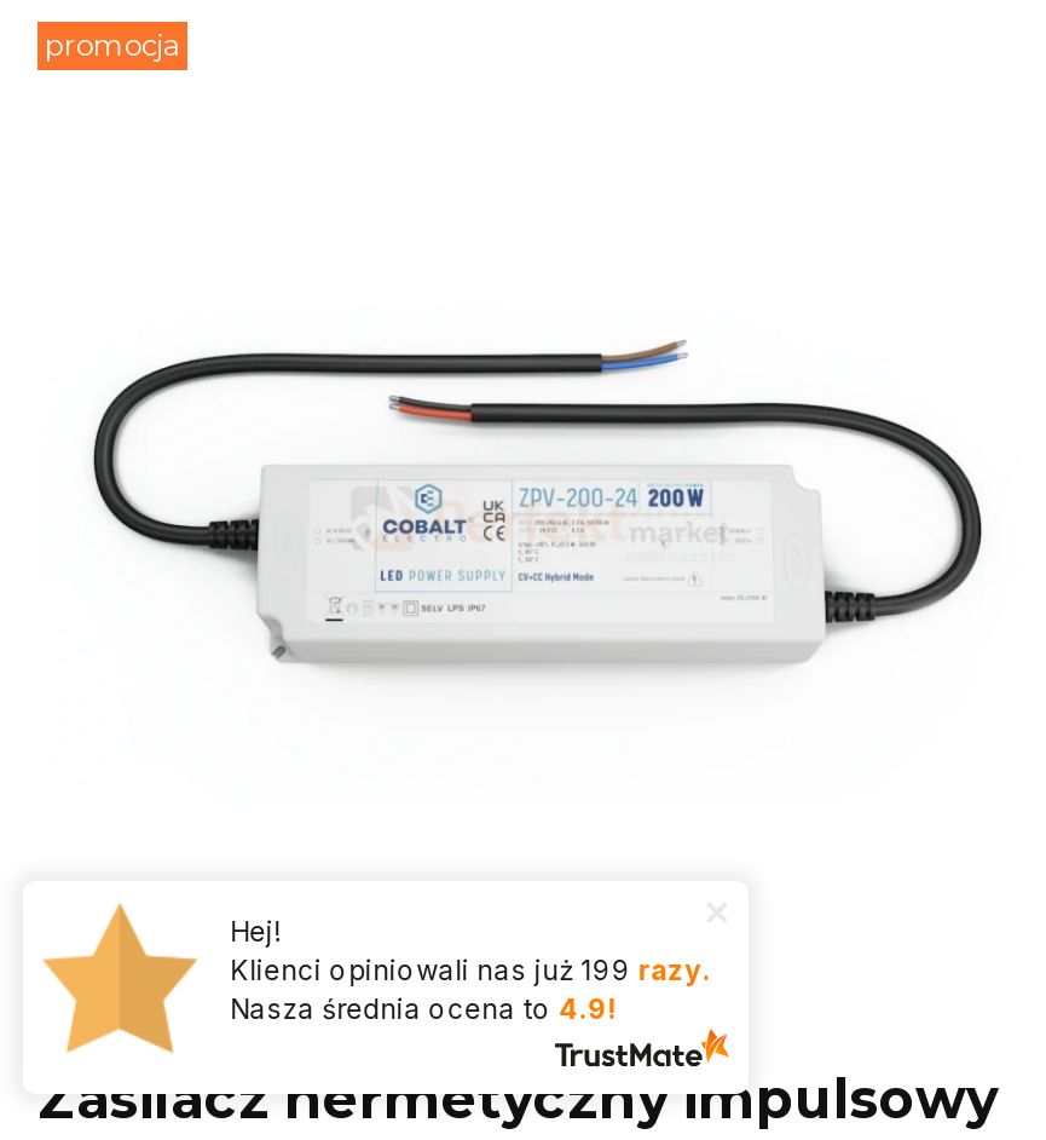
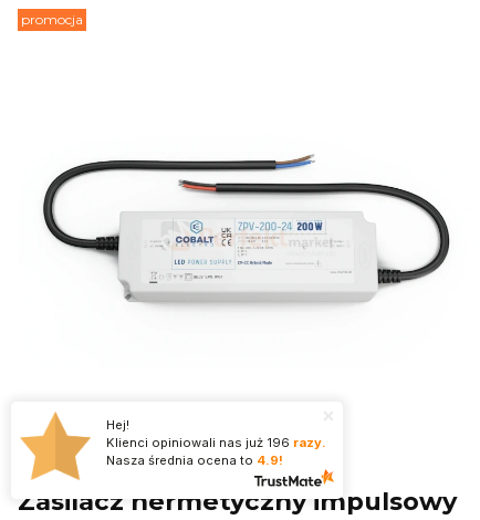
- Klienci opiniowali nas już 199 razy.
+ Klienci opiniowali nas już 196 razy.
